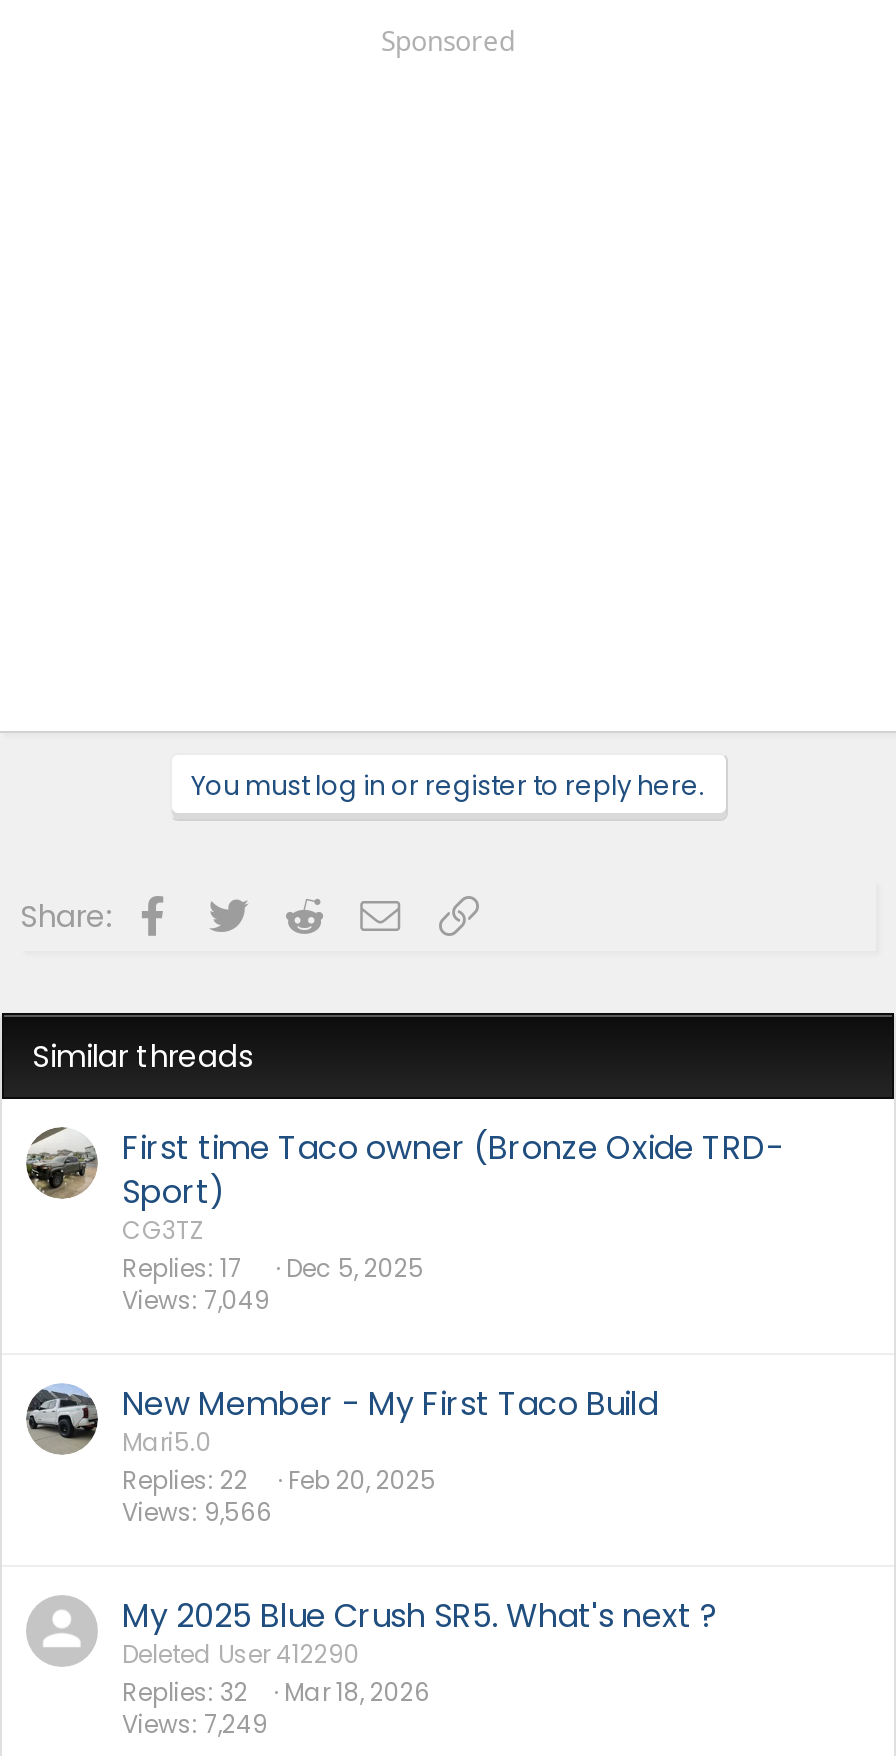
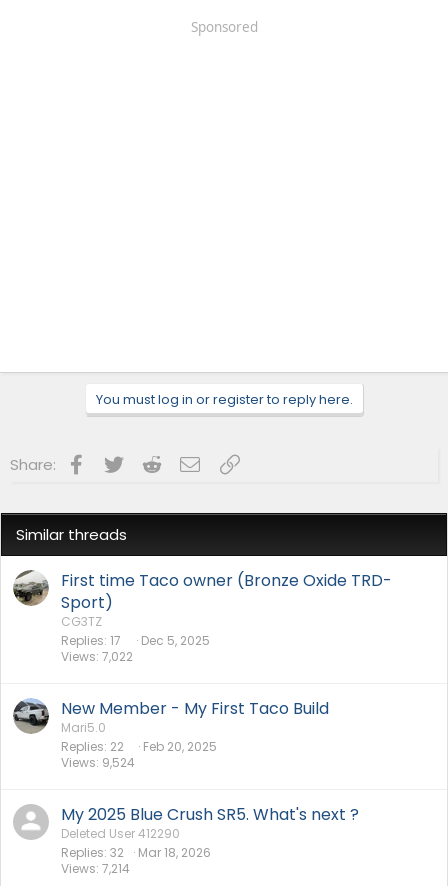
- Views 7,049
+ Views 7,022

- Views 9,566
+ Views 9,524

- Views 7,249
+ Views 7,214
